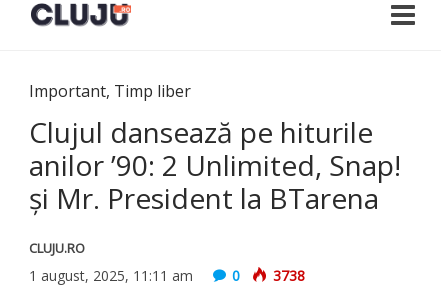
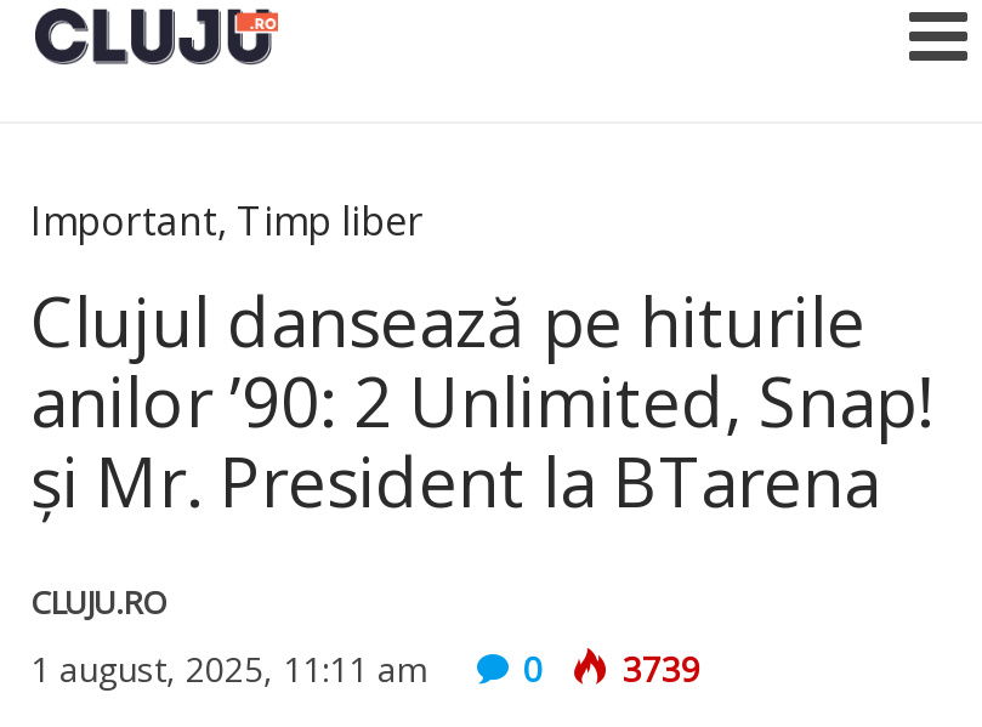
- 0 3738
+ 0 3739
